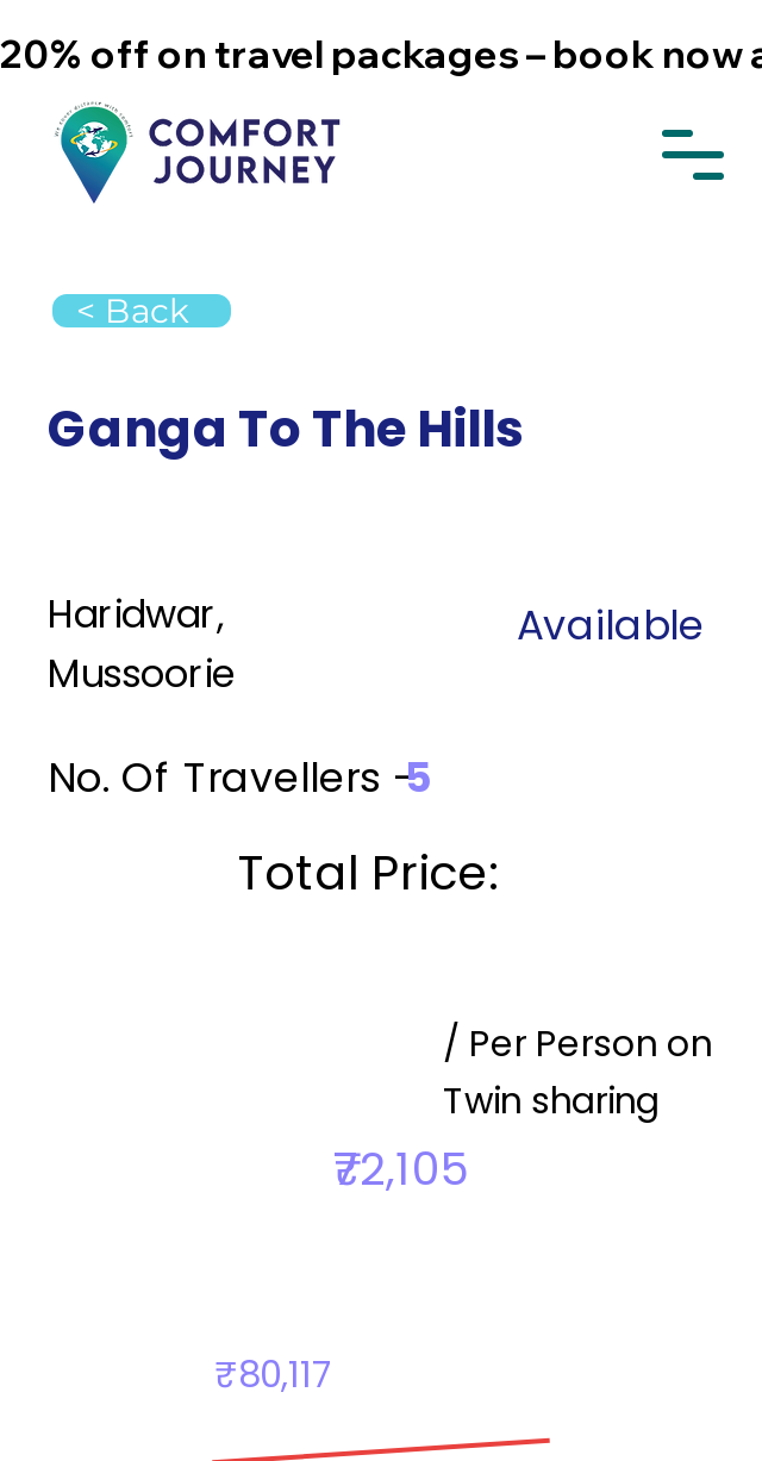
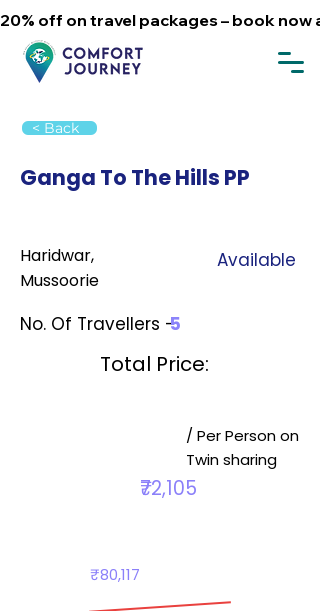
- Ganga To The Hills
+ Ganga To The Hills PP
